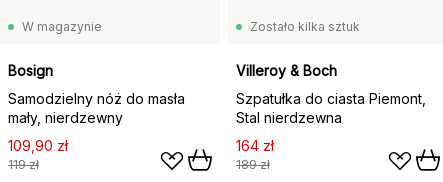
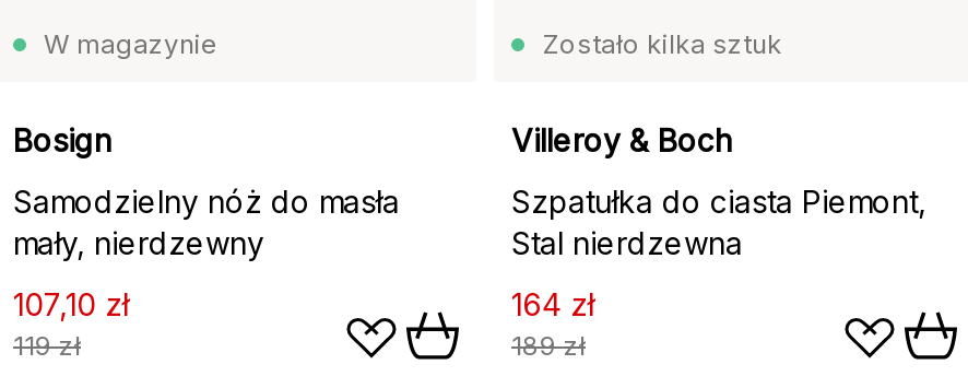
- 109,90 zł
+ 107,10 zł
